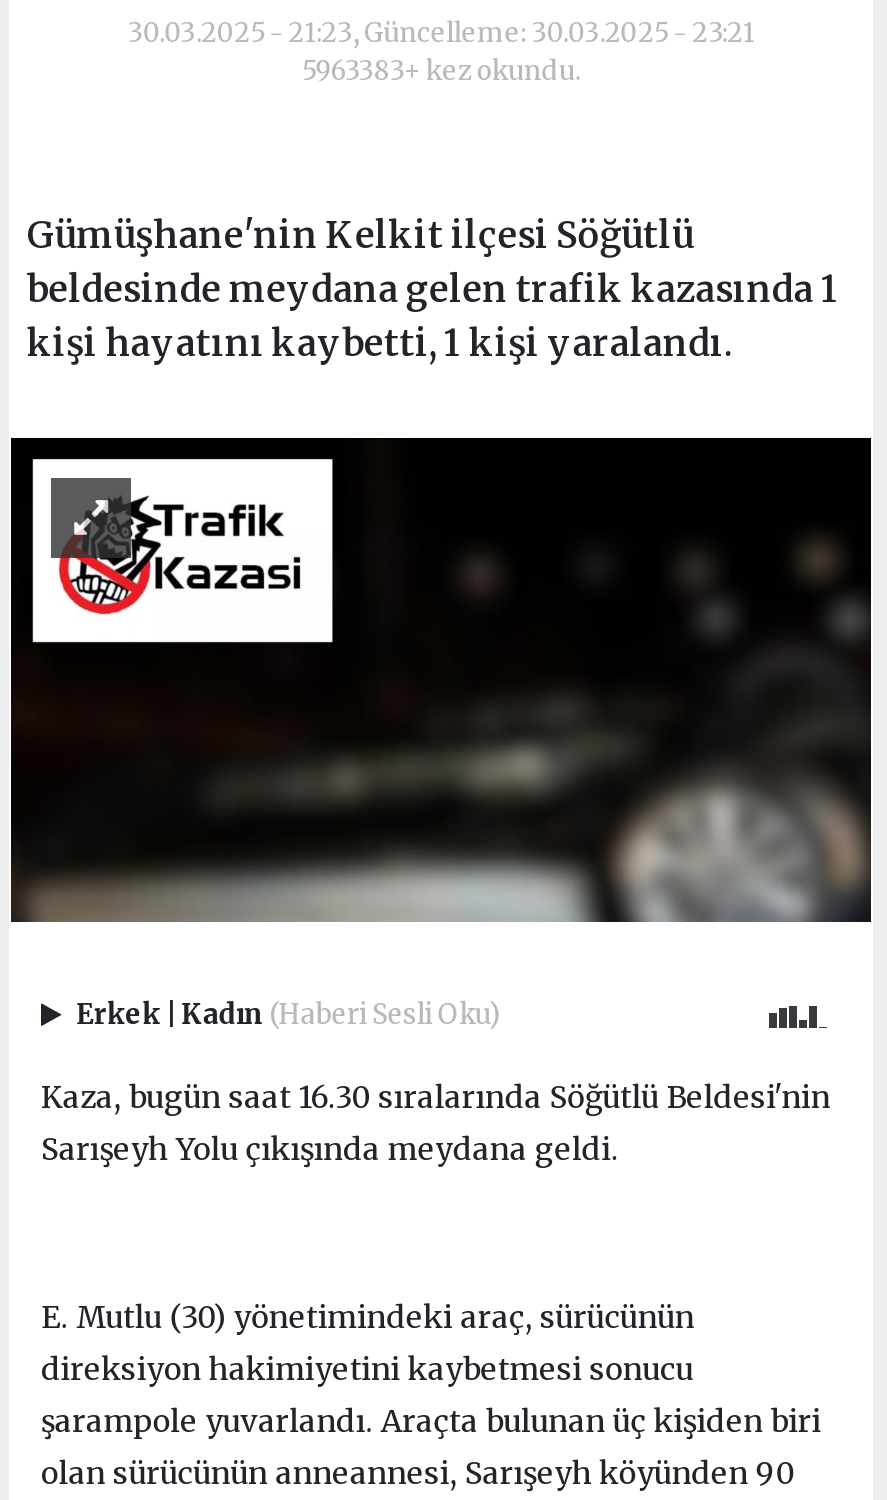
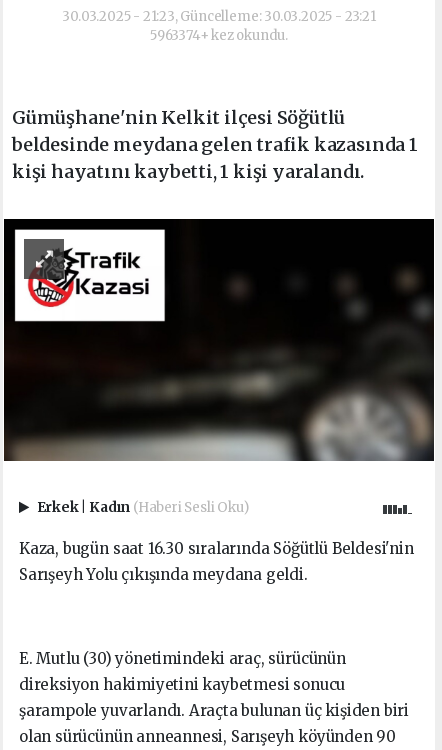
- 5963383+ kez okundu.
+ 5963374+ kez okundu.
